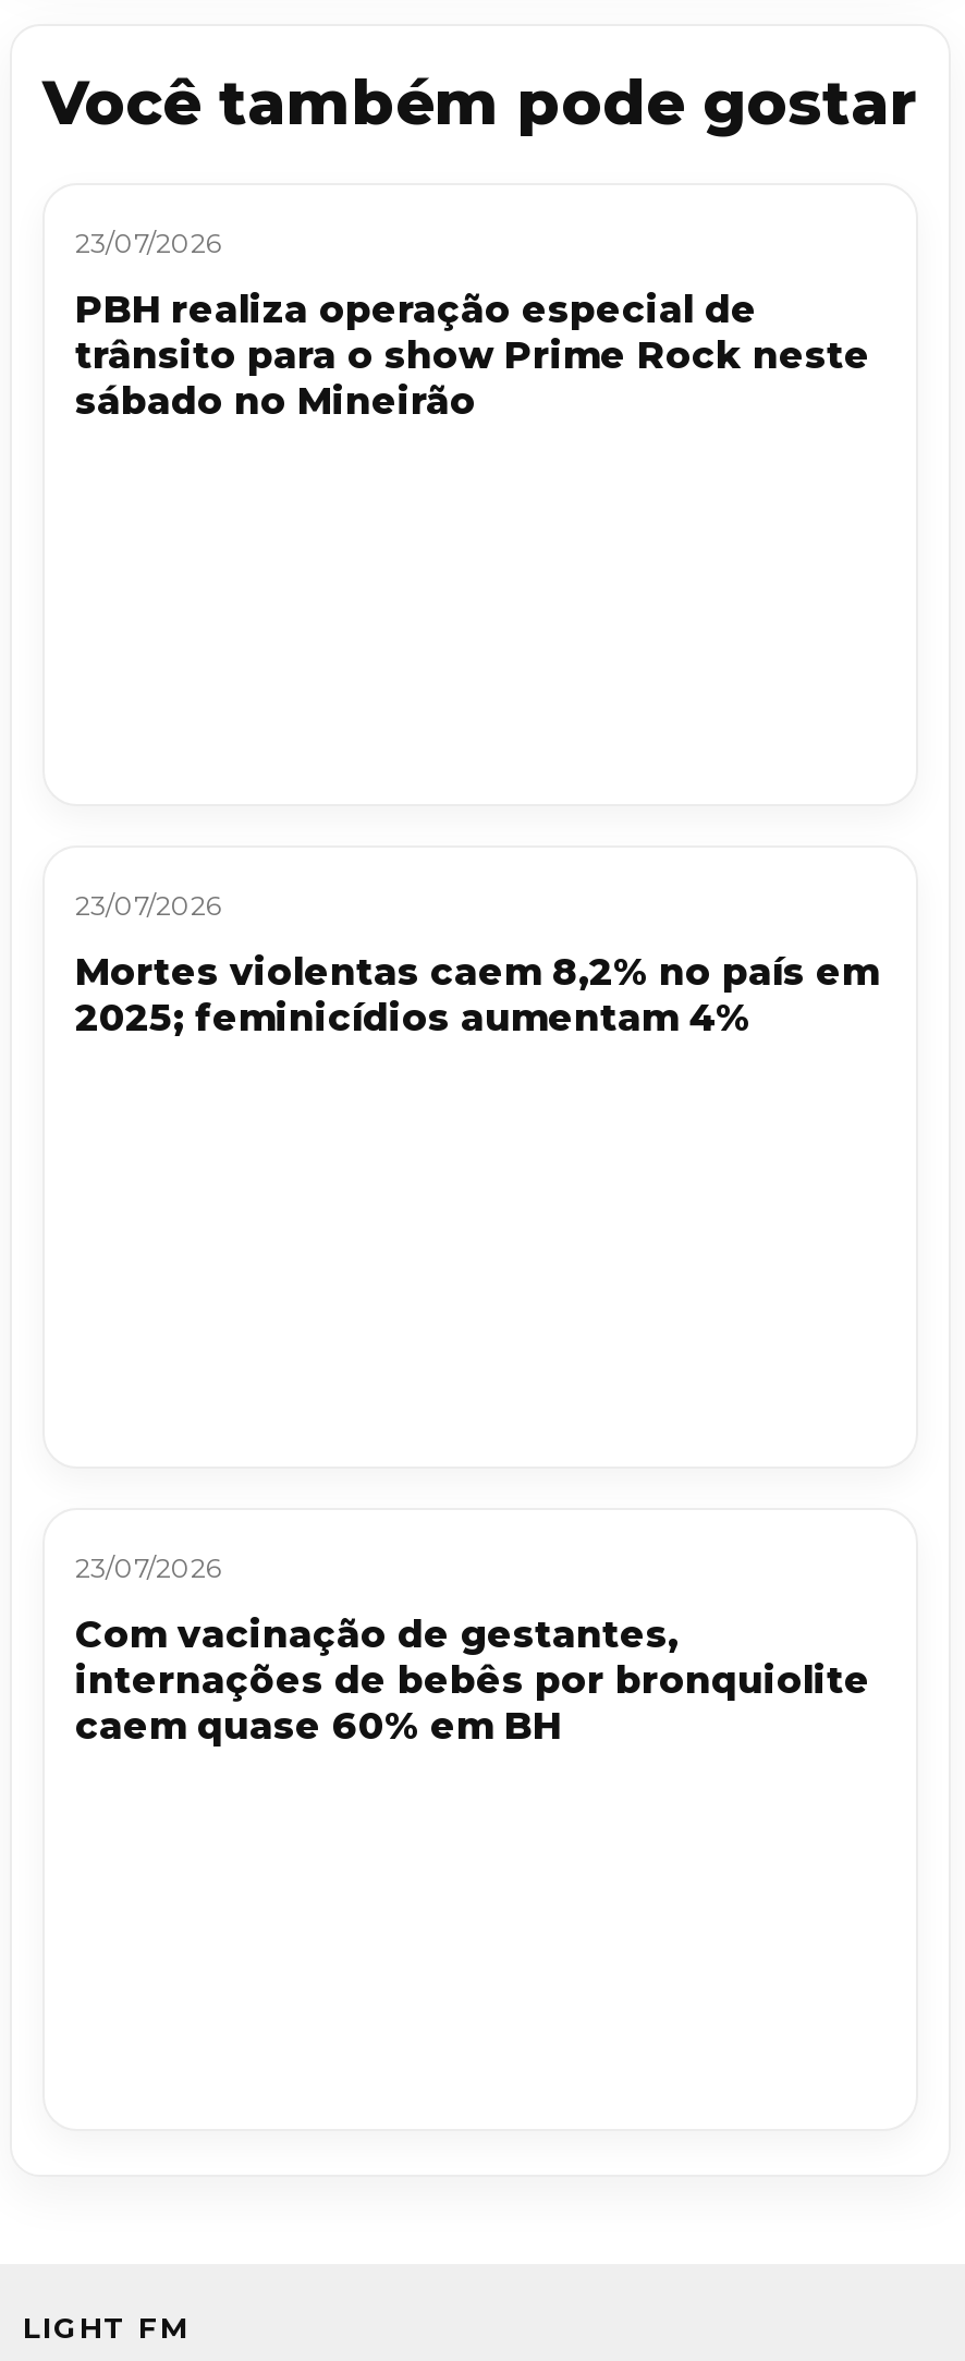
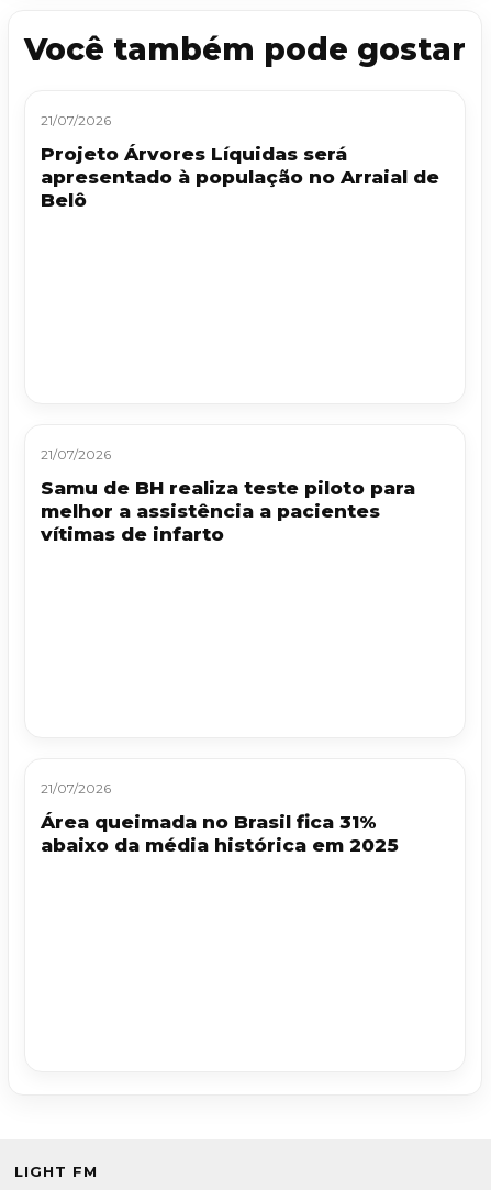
- 23/07/2026
+ 21/07/2026

- PBH realiza operação especial de
- trânsito para o show Prime Rock neste
- sábado no Mineirão
+ Projeto Árvores Líquidas será
+ apresentado à população no Arraial de
+ Belô

- 23/07/2026
+ 21/07/2026

- Mortes violentas caem 8,2% no país em
- 2025; feminicídios aumentam 4%
+ Samu de BH realiza teste piloto para
+ melhor a assistência a pacientes
+ vítimas de infarto

- 23/07/2026
+ 21/07/2026

- Com vacinação de gestantes,
- internações de bebês por bronquiolite
- caem quase 60% em BH
+ Área queimada no Brasil fica 31%
+ abaixo da média histórica em 2025
